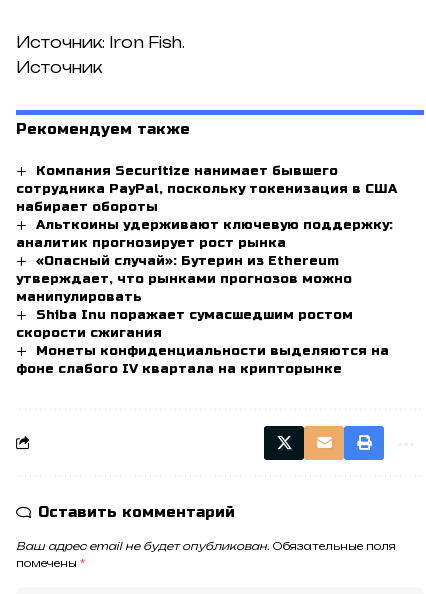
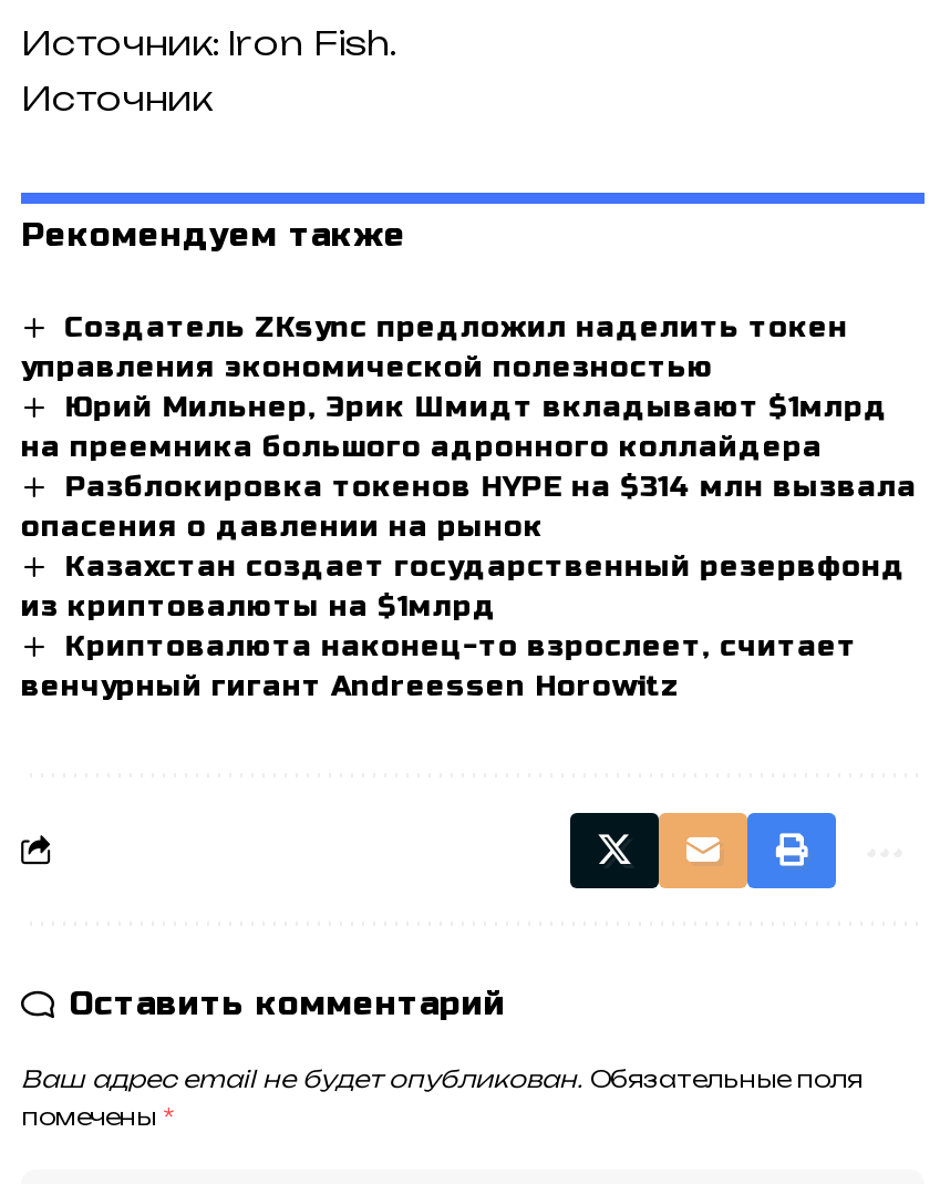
- Компания Securitize нанимает бывшего
- сотрудника PayPal, поскольку токенизация в США
- набирает обороты
- Альткоины удерживают ключевую поддержку:
- аналитик прогнозирует рост рынка
- «Опасный случай»: Бутерин из Ethereum
- утверждает, что рынками прогнозов можно
- манипулировать
- Shiba Inu поражает сумасшедшим ростом
- скорости сжигания
- Монеты конфиденциальности выделяются на
- фоне слабого IV квартала на крипторынке
+ Создатель ZKsync предложил наделить токен
+ управления экономической полезностью
+ Юрий Мильнер, Эрик Шмидт вкладывают $1млрд
+ на преемника большого адронного коллайдера
+ Разблокировка токенов HYPE на $314 млн вызвала
+ опасения о давлении на рынок
+ Казахстан создает государственный резервфонд
+ из криптовалюты на $1млрд
+ Криптовалюта наконец-то взрослеет, считает
+ венчурный гигант Andreessen Horowitz
